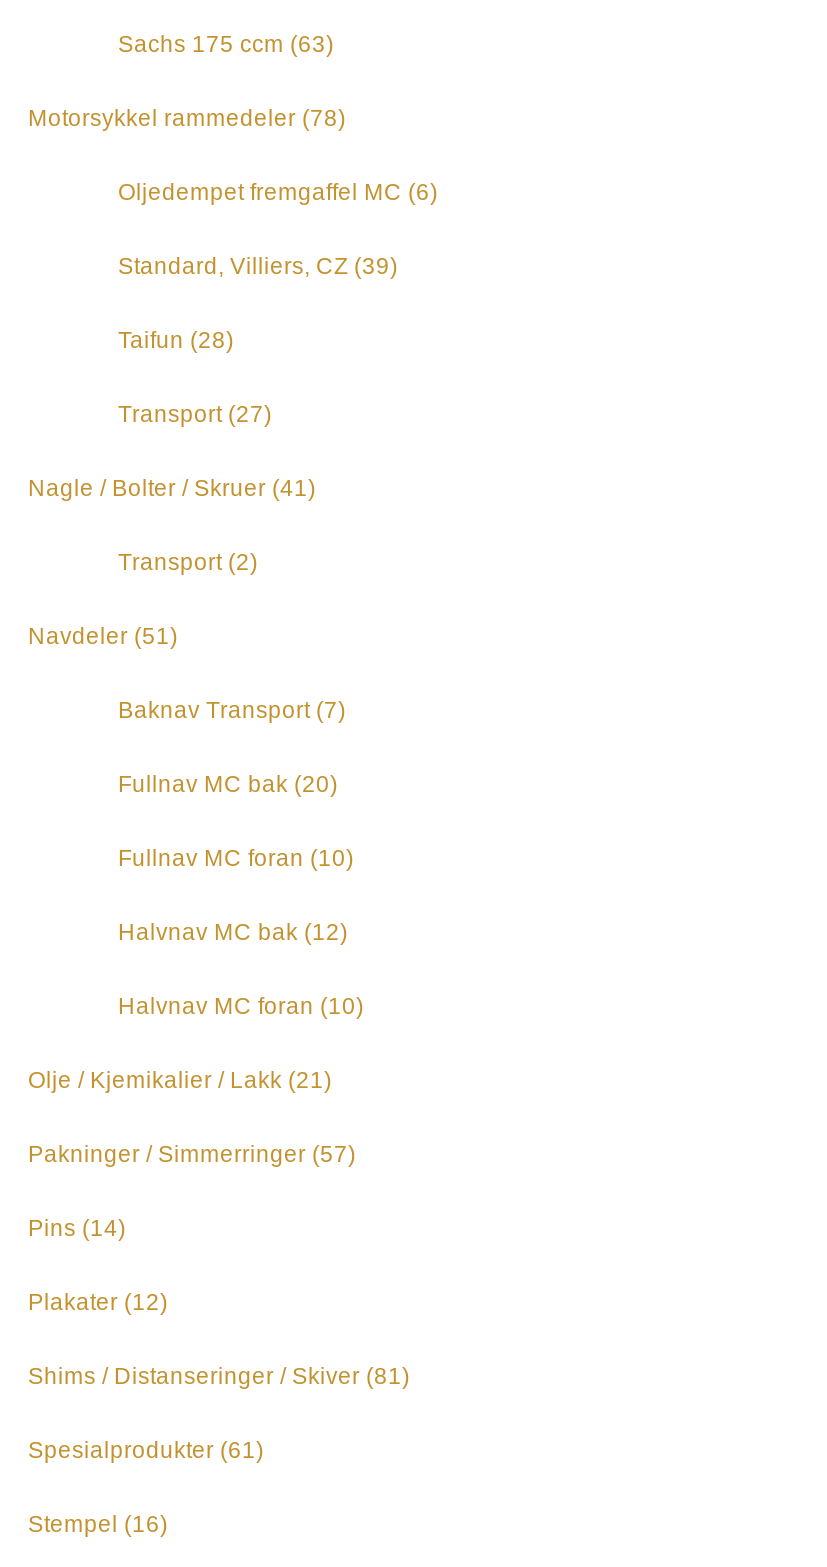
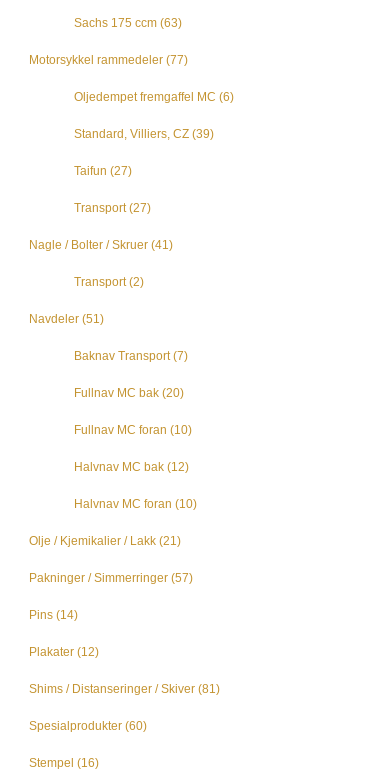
- Motorsykkel rammedeler (78)
+ Motorsykkel rammedeler (77)

- Taifun (28)
+ Taifun (27)

- Spesialprodukter (61)
+ Spesialprodukter (60)
